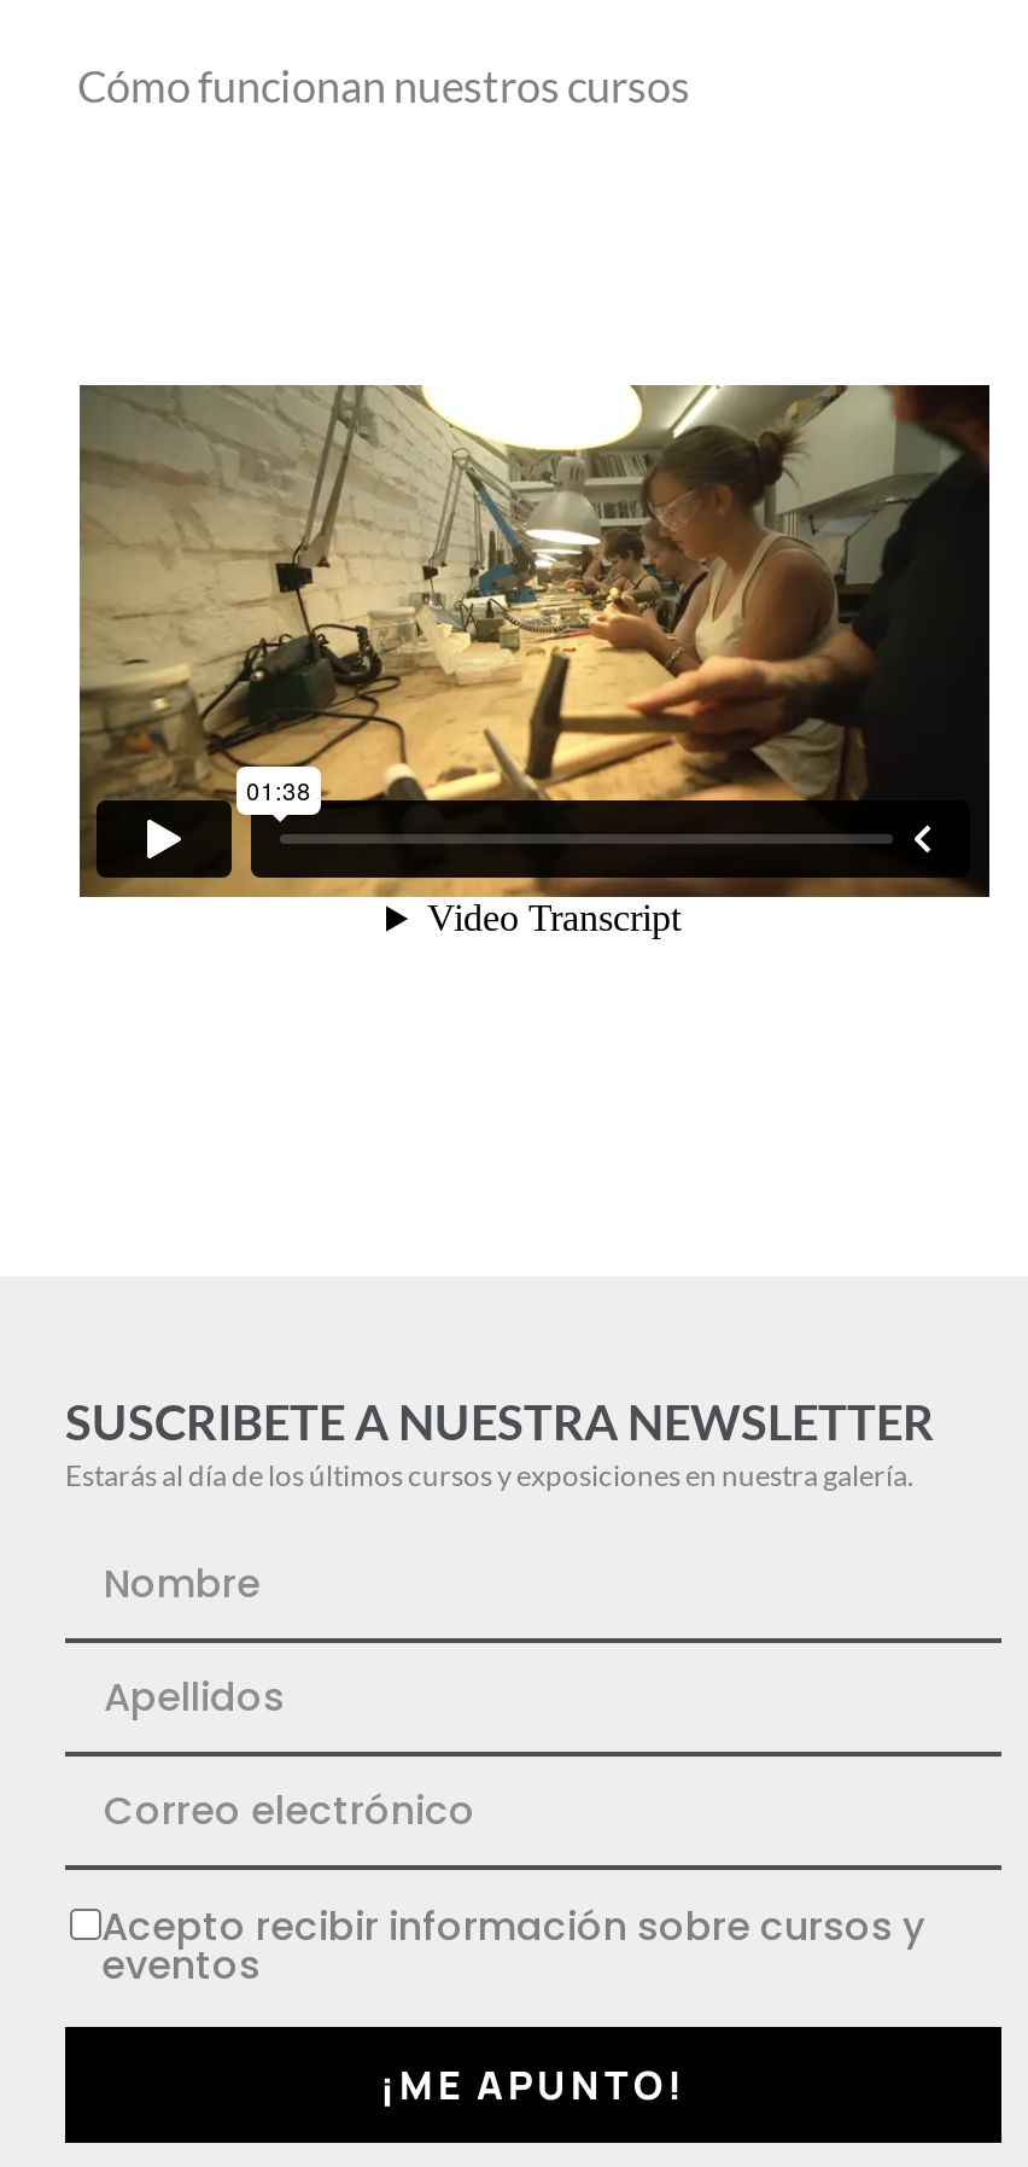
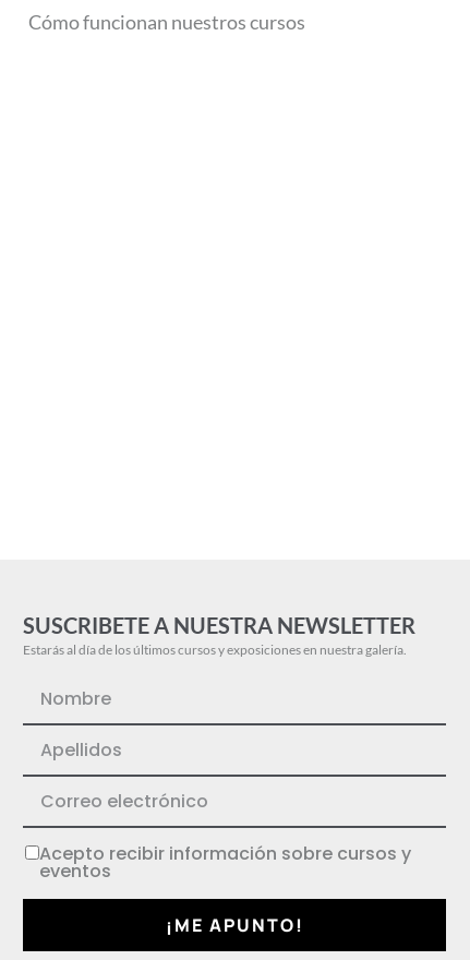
- [image]
